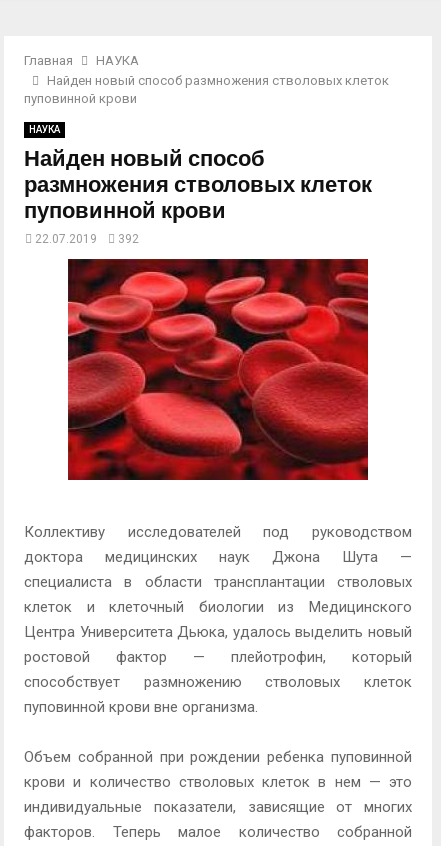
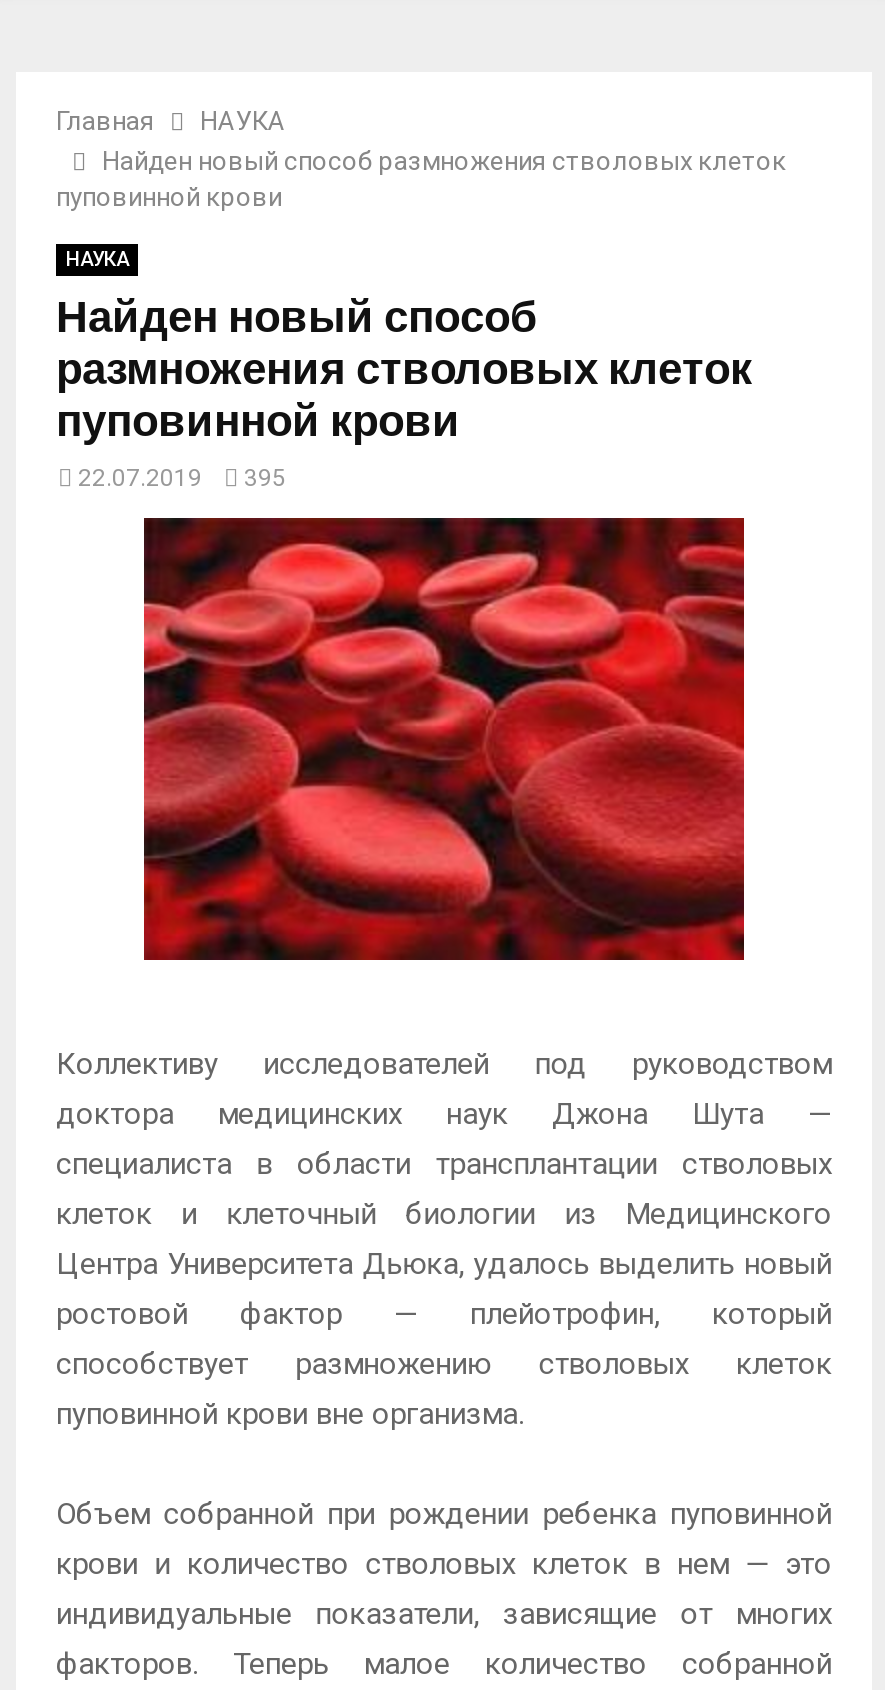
- 392
+ 395
